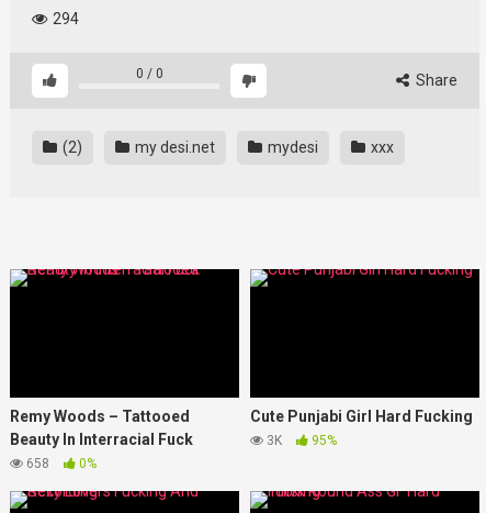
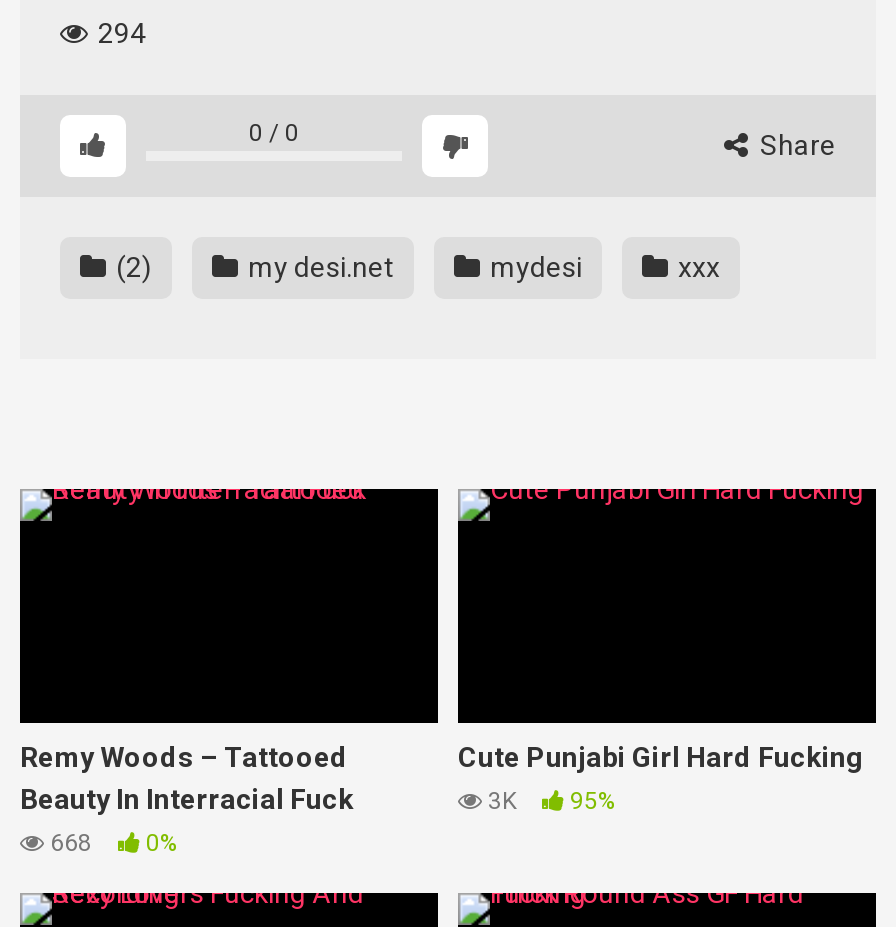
- 658 0%
+ 668 0%
